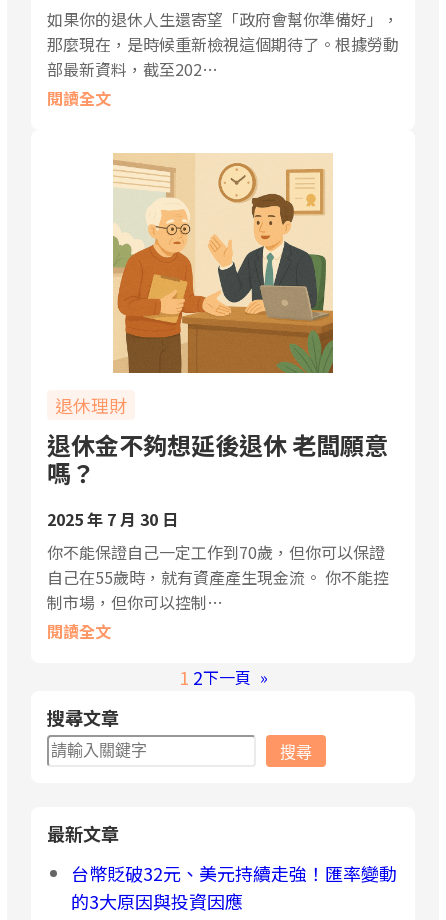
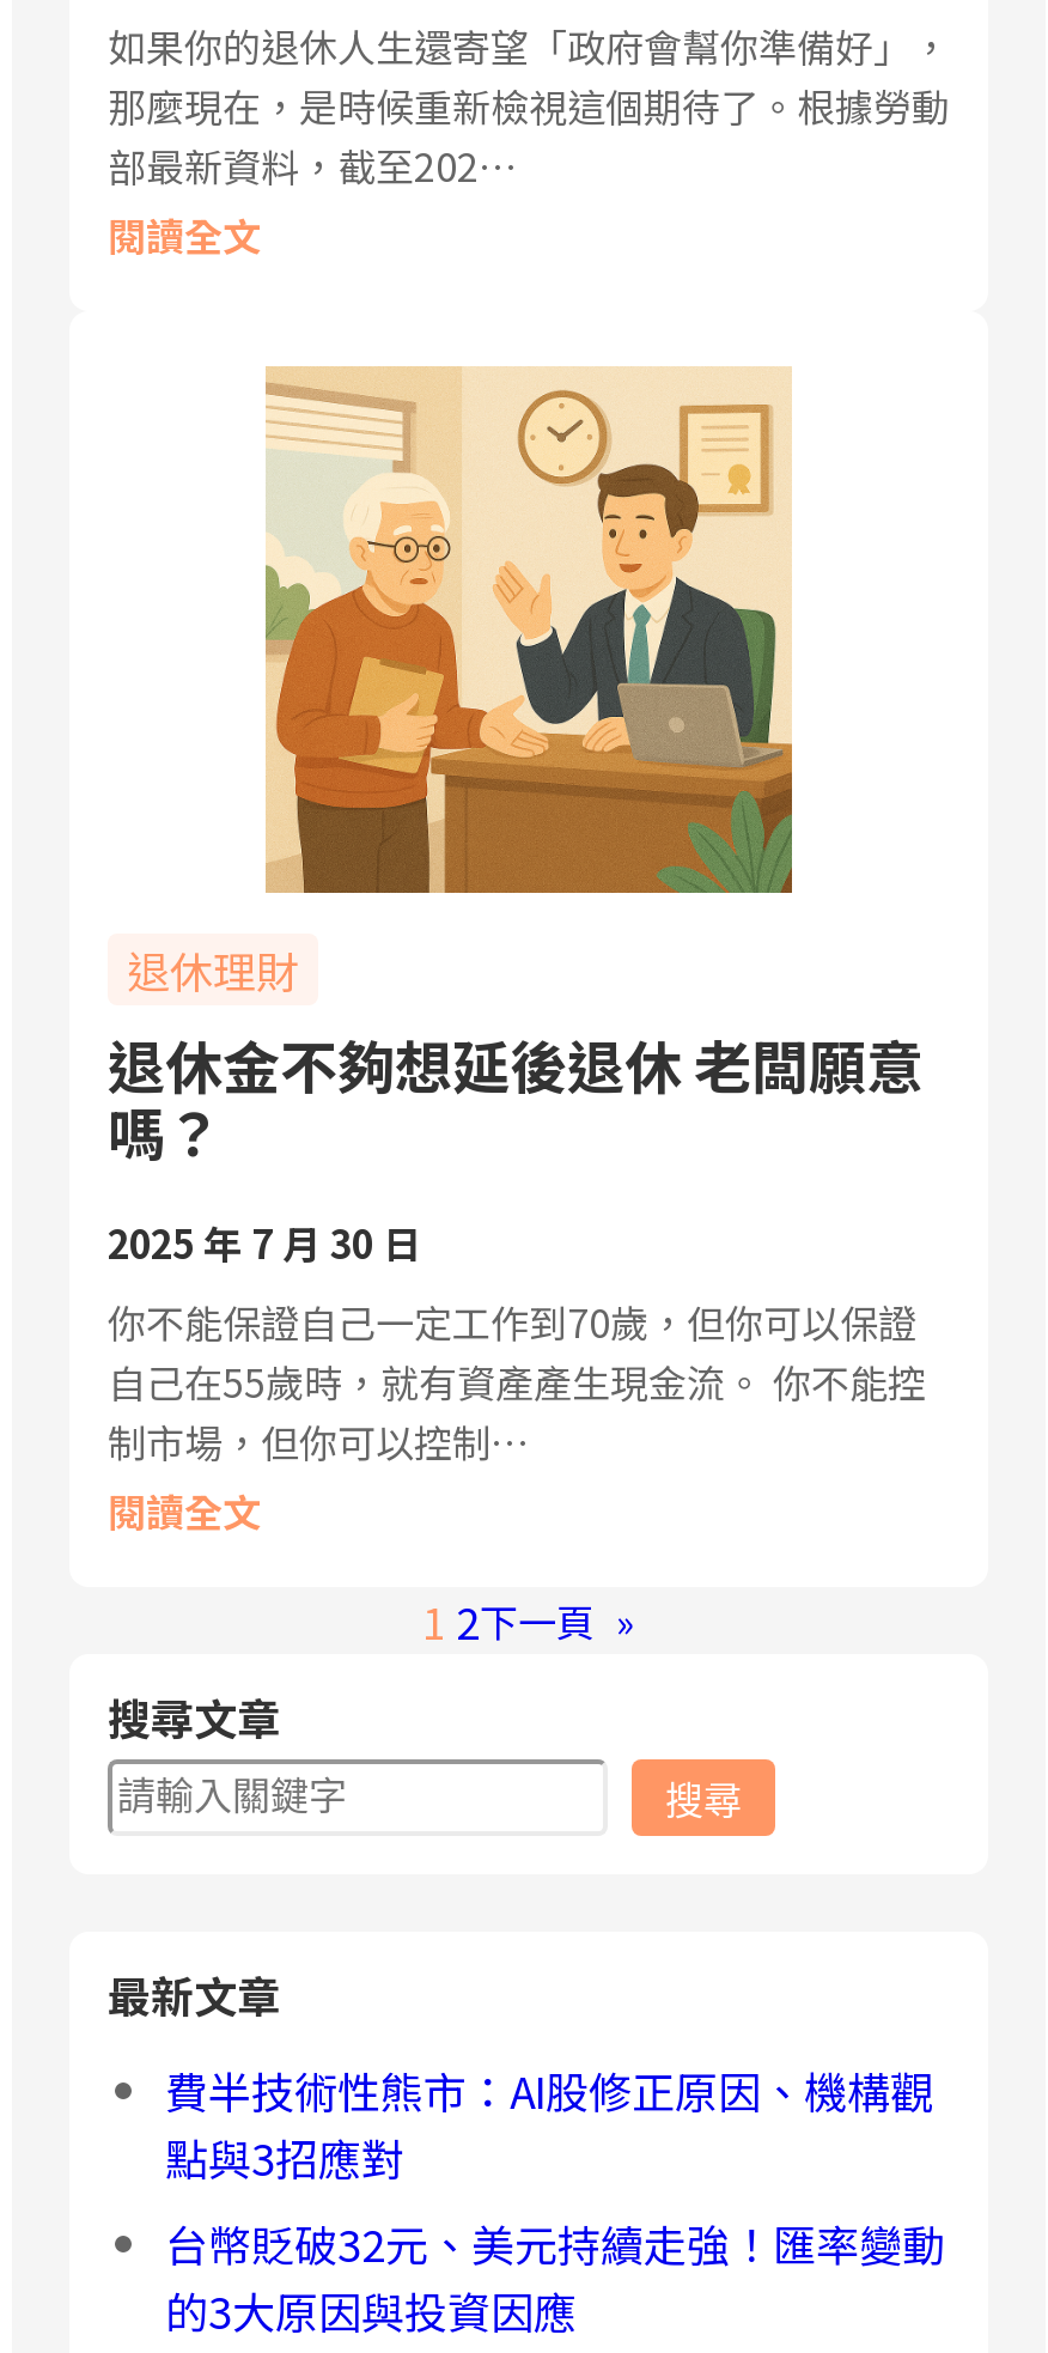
+ 費半技術性熊市：AI股修正原因、機構觀
+ 點與3招應對
